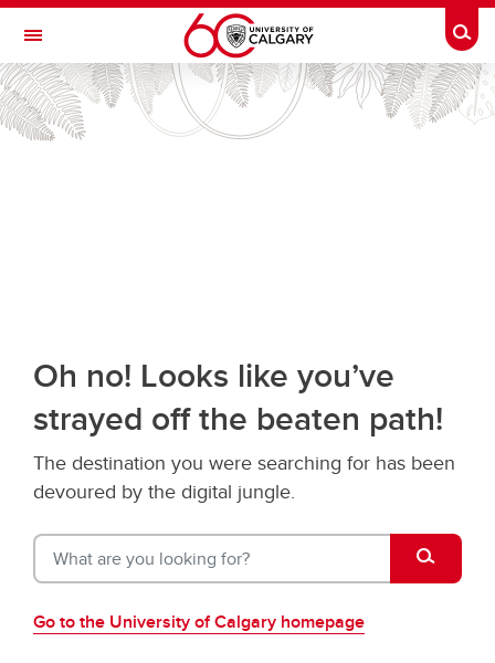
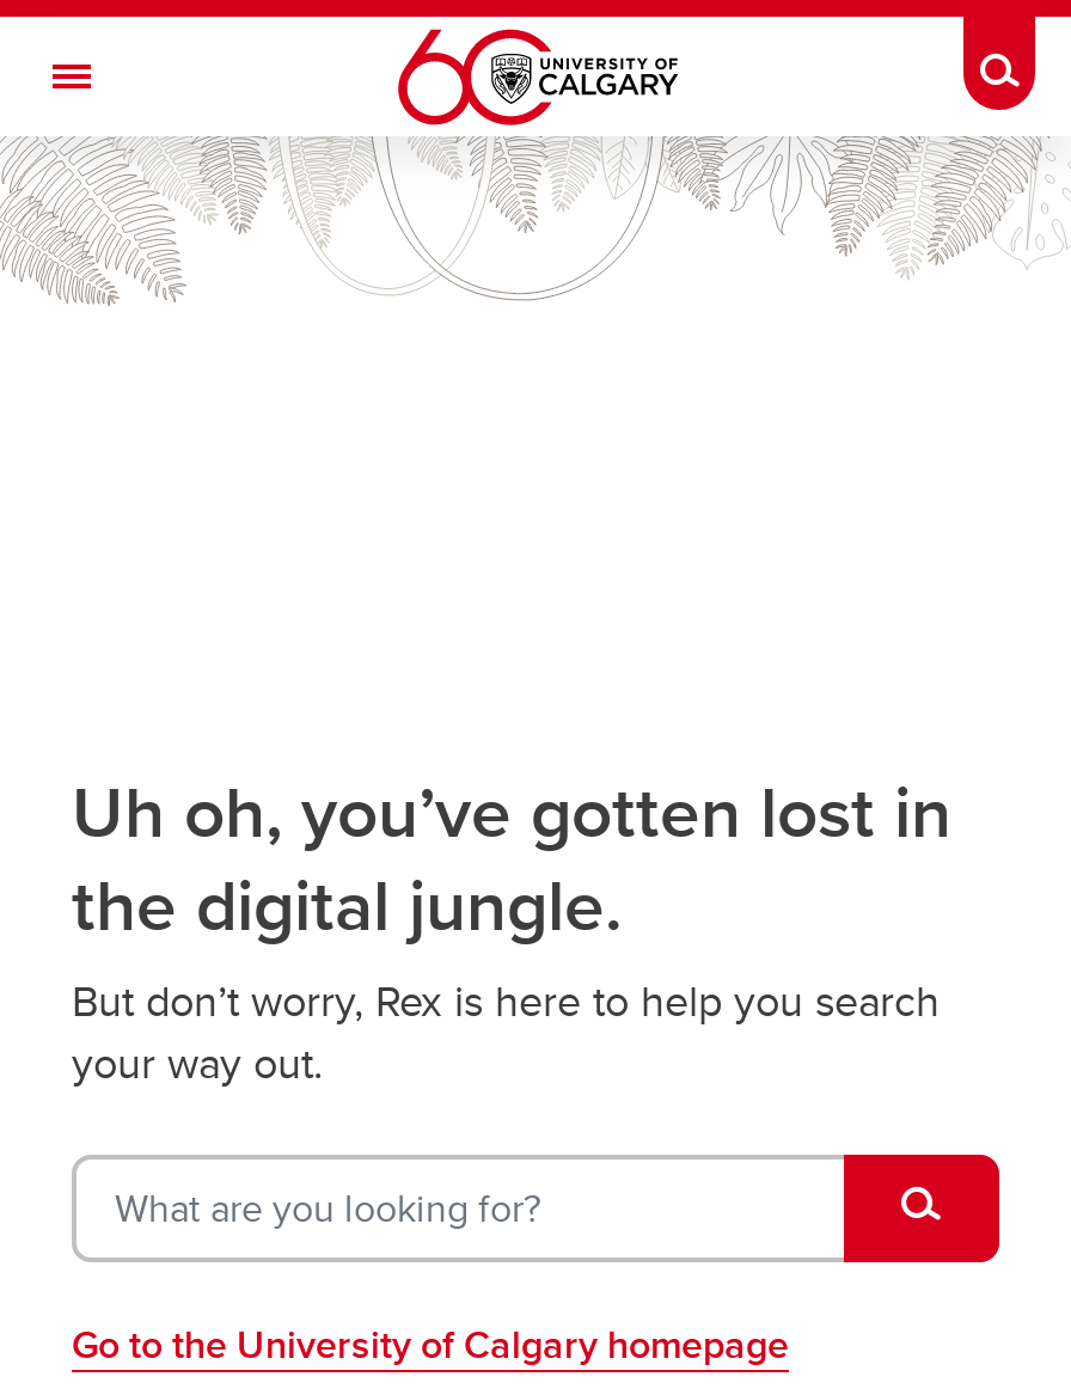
- Oh no! Looks like you’ve
- strayed off the beaten path!
- The destination you were searching for has been
- devoured by the digital jungle.
+ Uh oh, you’ve gotten lost in
+ the digital jungle.
+ But don’t worry, Rex is here to help you search
+ your way out.
